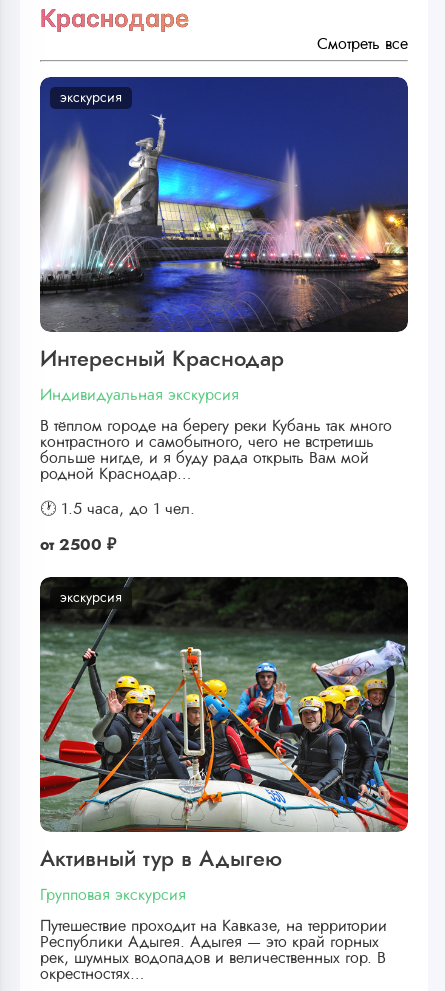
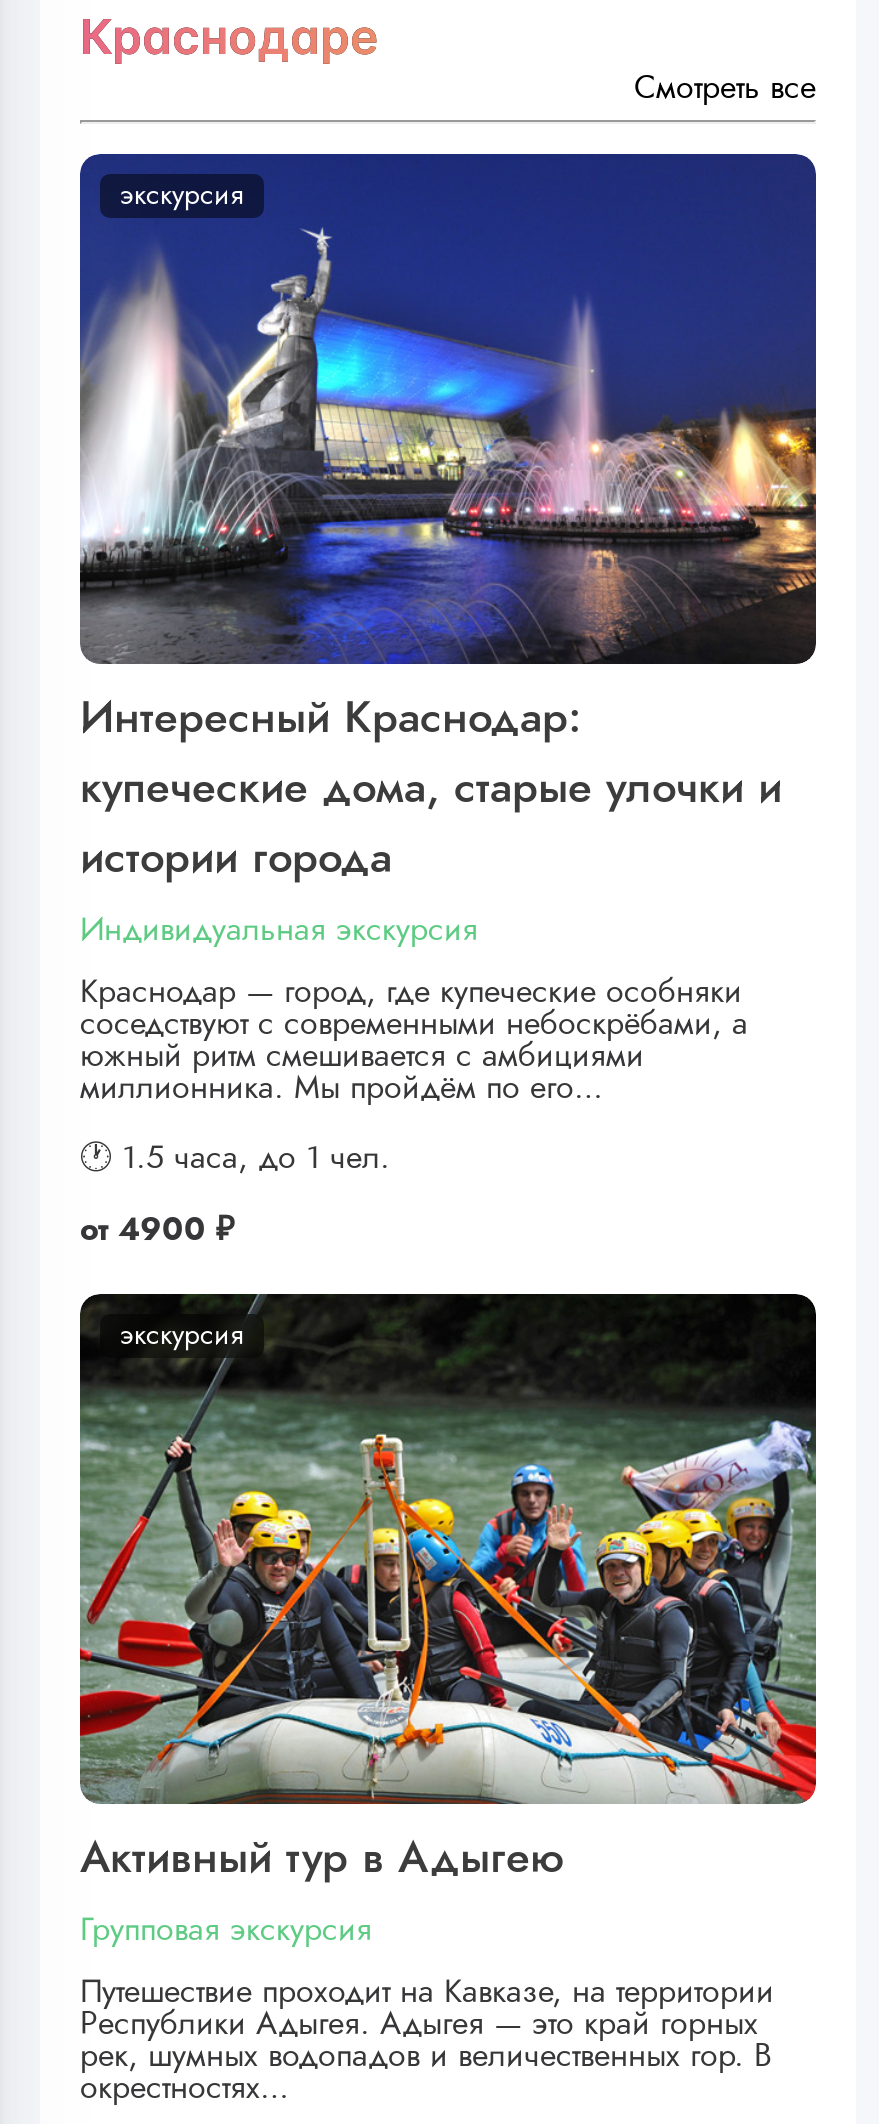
- Интересный Краснодар
+ Интересный Краснодар:
+ купеческие дома, старые улочки и
+ истории города

- В тёплом городе на берегу реки Кубань так много
- контрастного и самобытного, чего не встретишь
- больше нигде, и я буду рада открыть Вам мой
- родной Краснодар…
+ Краснодар — город, где купеческие особняки
+ соседствуют с современными небоскрёбами, а
+ южный ритм смешивается с амбициями
+ миллионника. Мы пройдём по его…

- от 2500 ₽
+ от 4900 ₽
